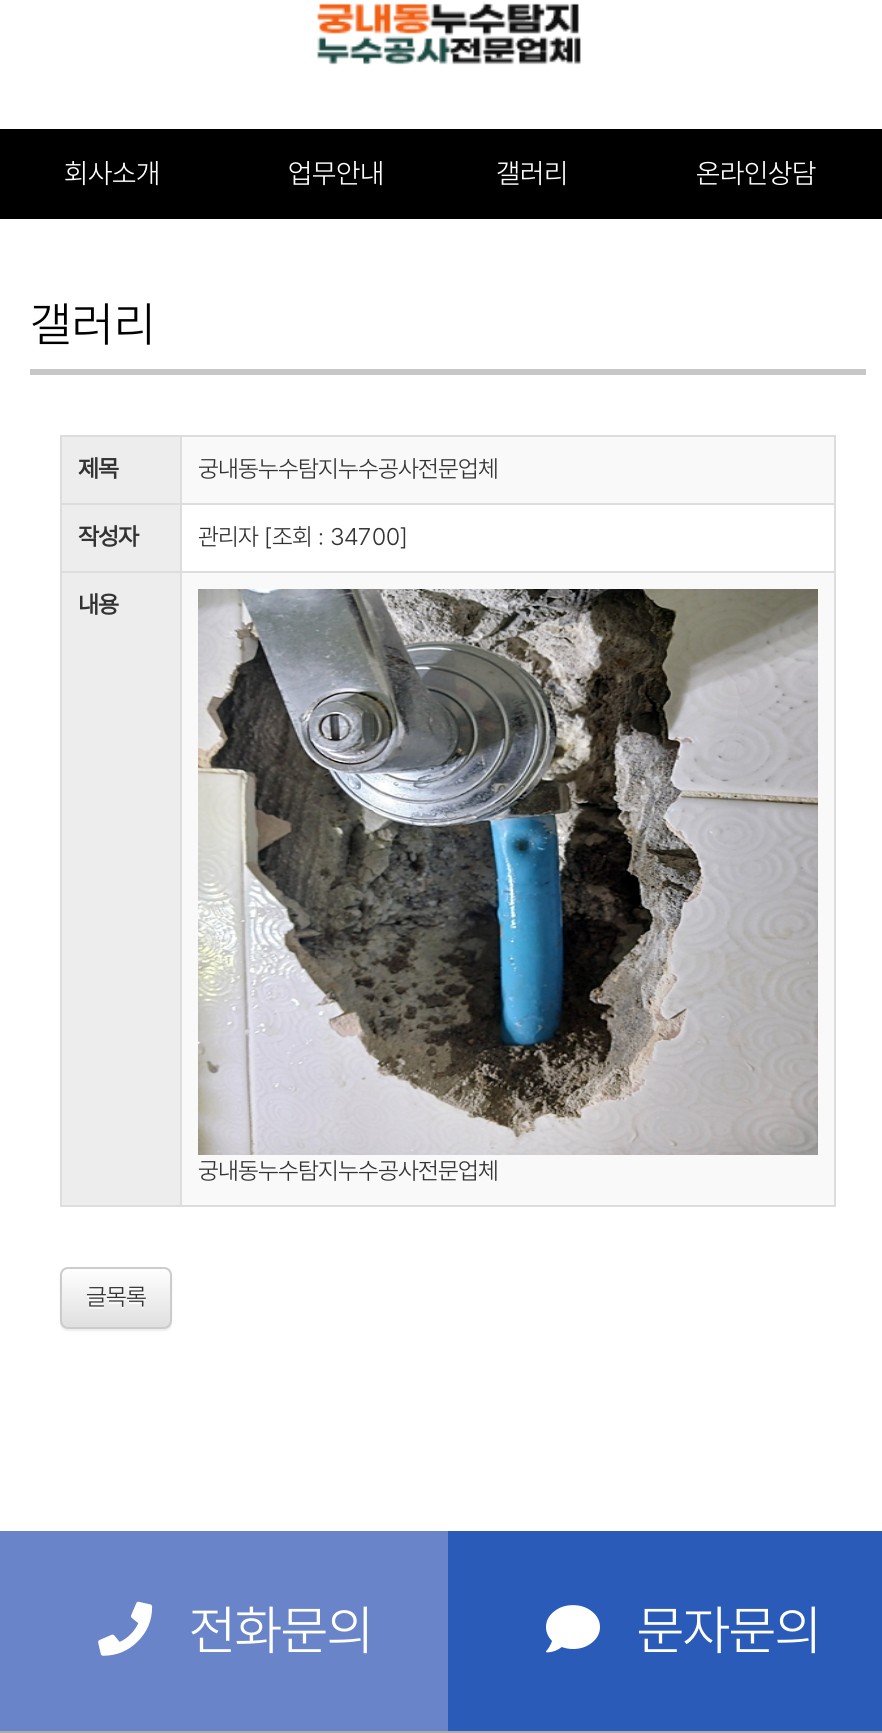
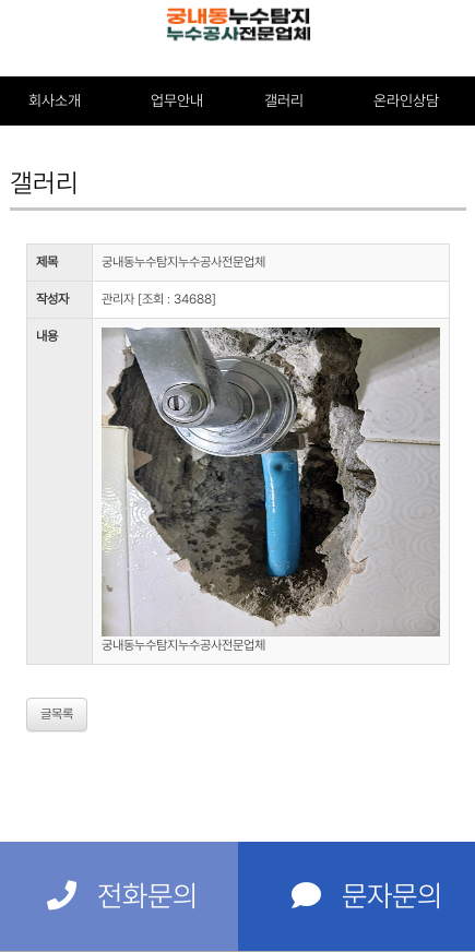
- 관리자 [조회 : 34700]
+ 관리자 [조회 : 34688]
